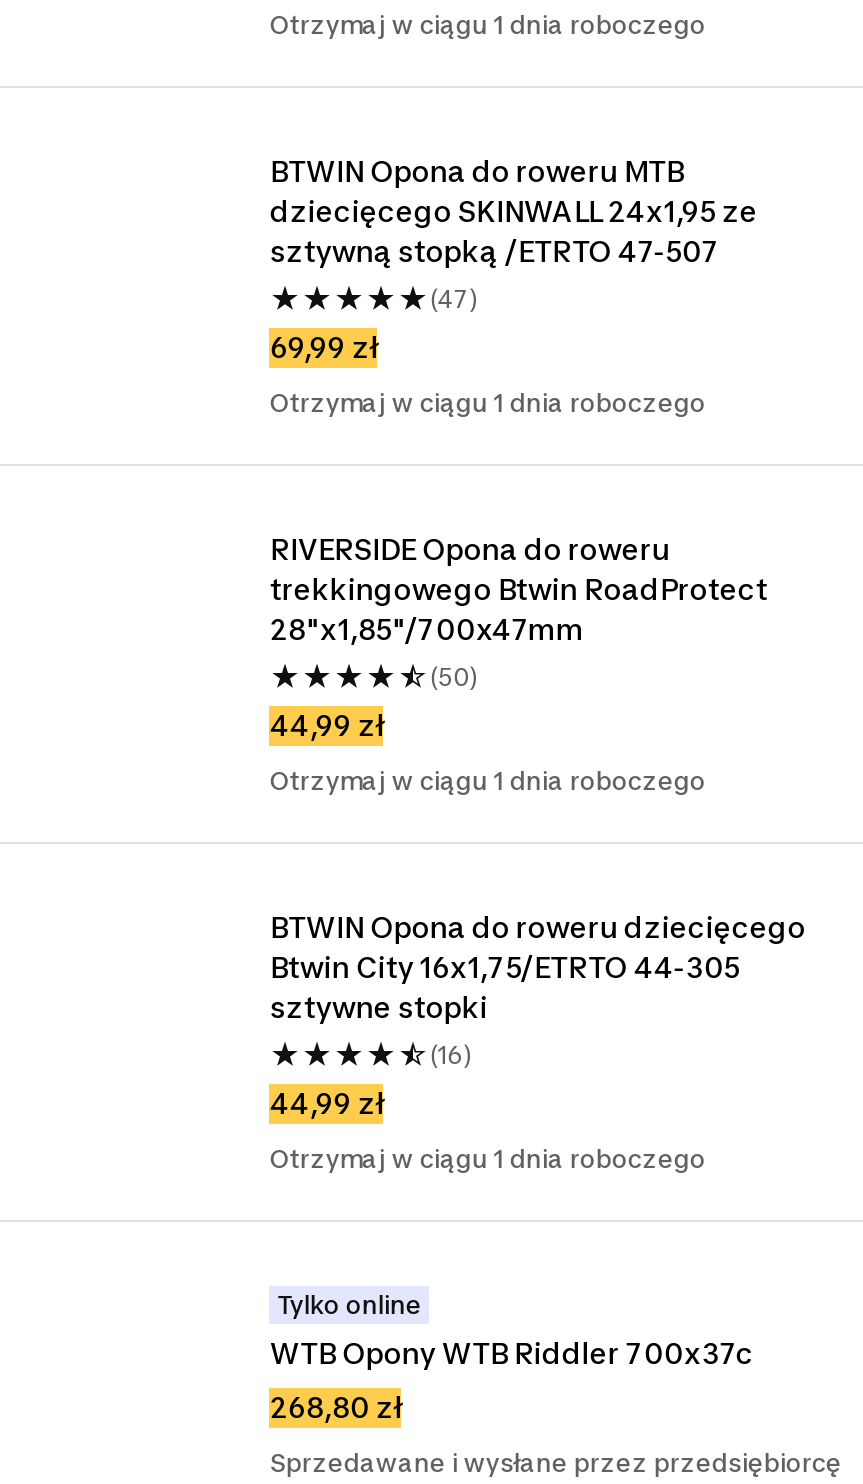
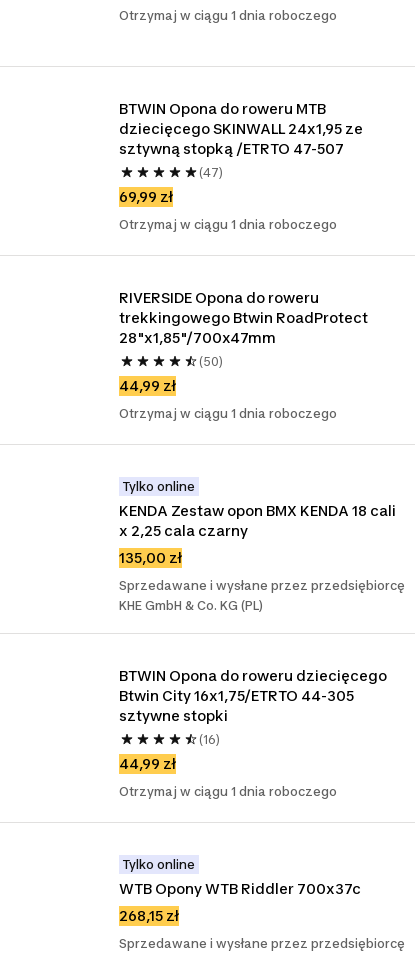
+ Tylko online
+ KENDA Zestaw opon BMX KENDA 18 cali
+ x 2,25 cala czarny
+ 135,00 zł
+ Sprzedawane i wysłane przez przedsiębiorcę
+ KHE GmbH & Co. KG (PL)

- 268,80 zł
+ 268,15 zł
